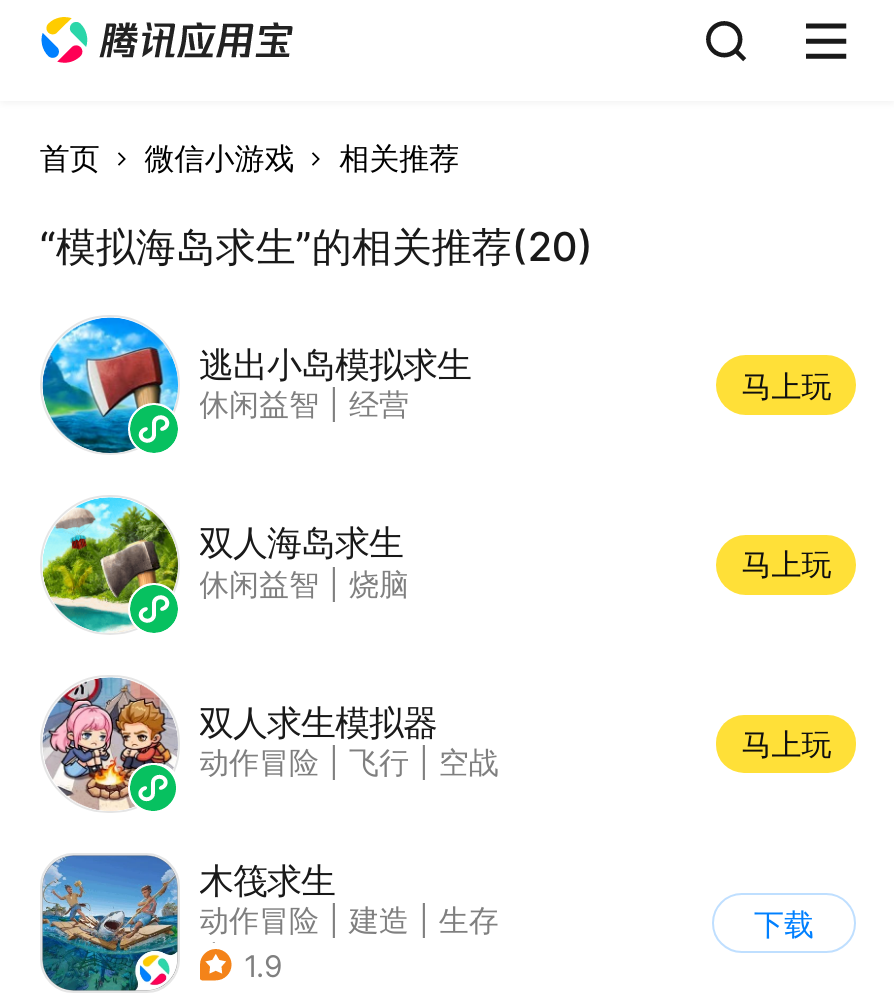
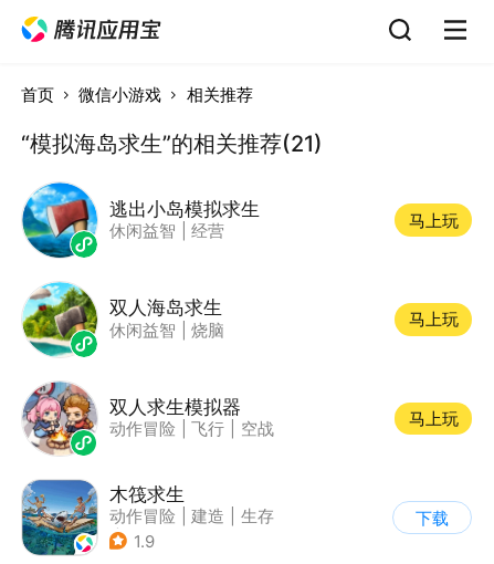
- “模拟海岛求生”的相关推荐(20)
+ “模拟海岛求生”的相关推荐(21)
